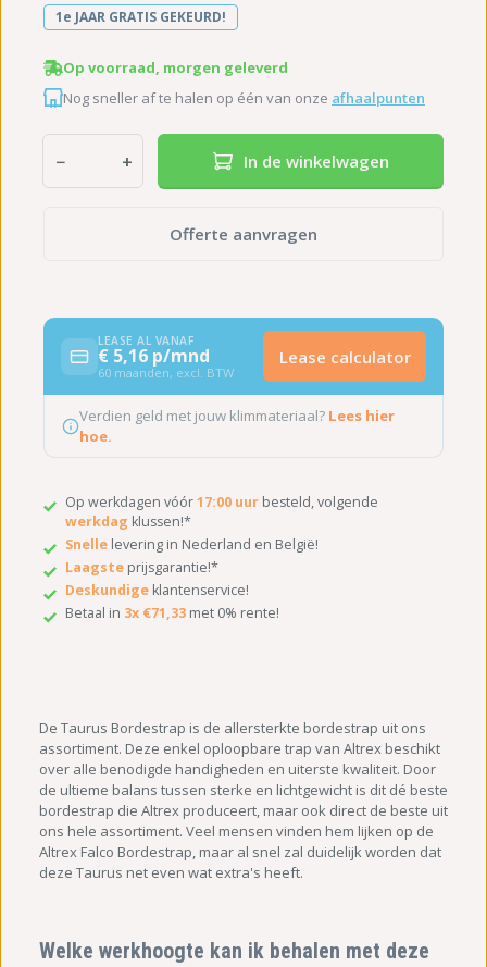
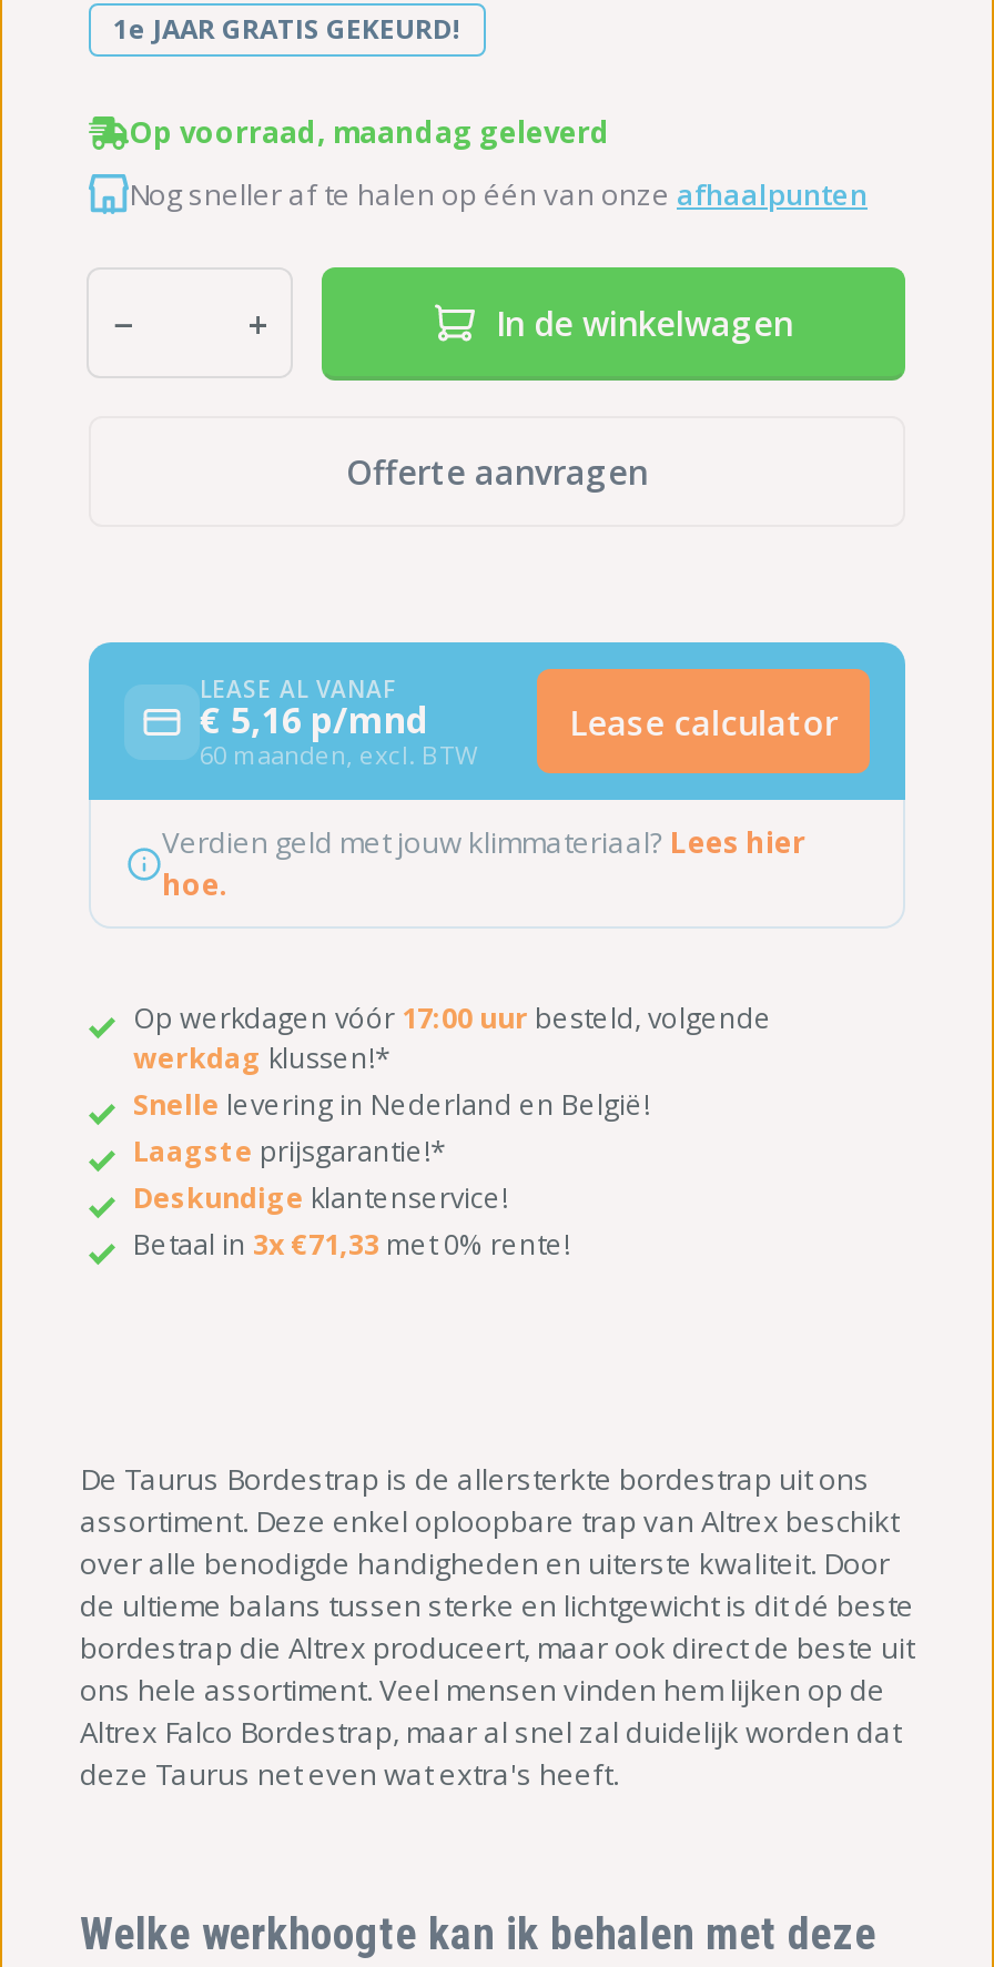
- Op voorraad, morgen geleverd
+ Op voorraad, maandag geleverd
